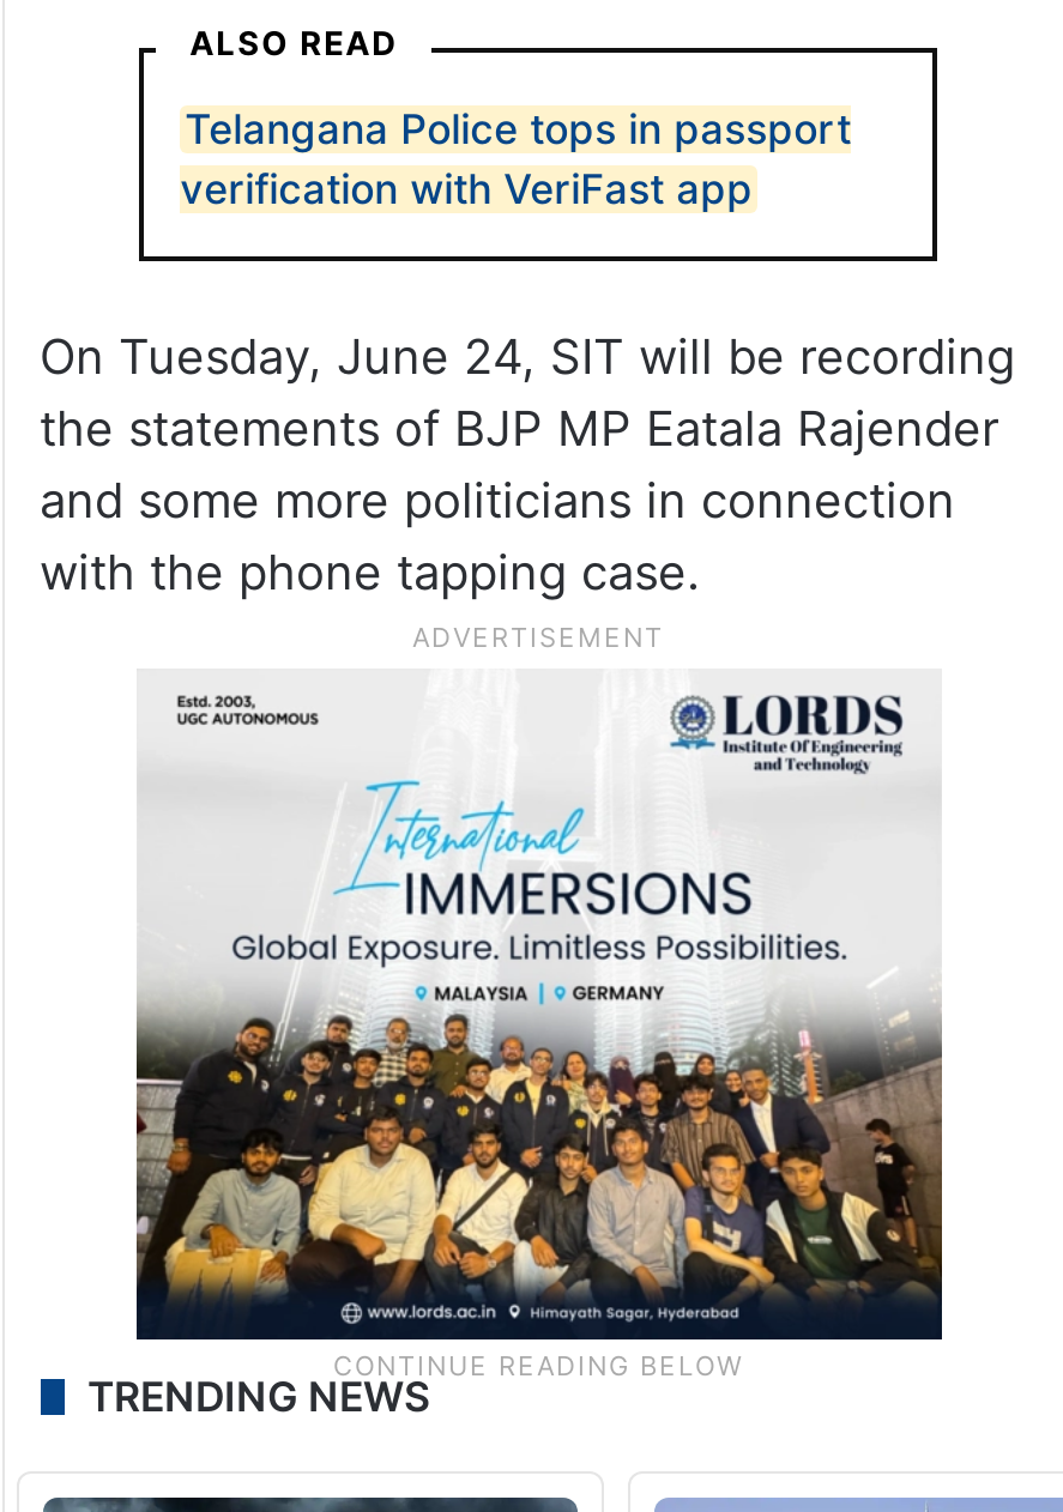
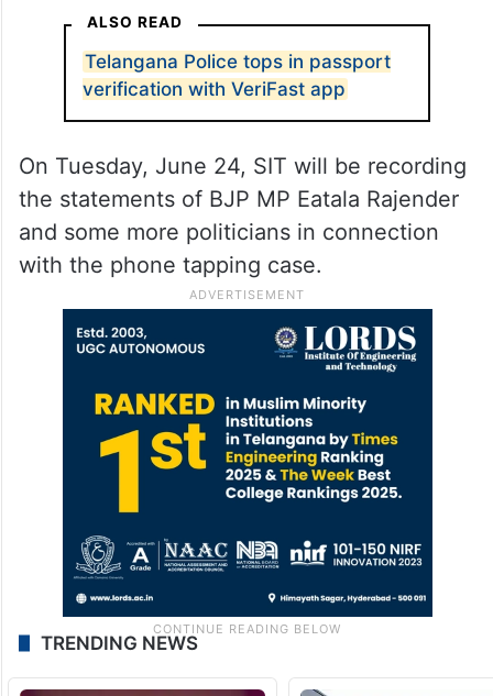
- [image]
+ [image]
